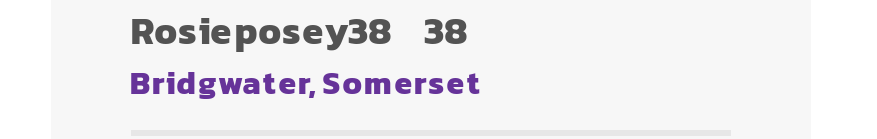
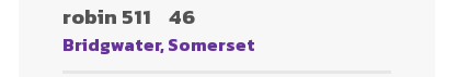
- Rosieposey38 38
+ robin 511 46
